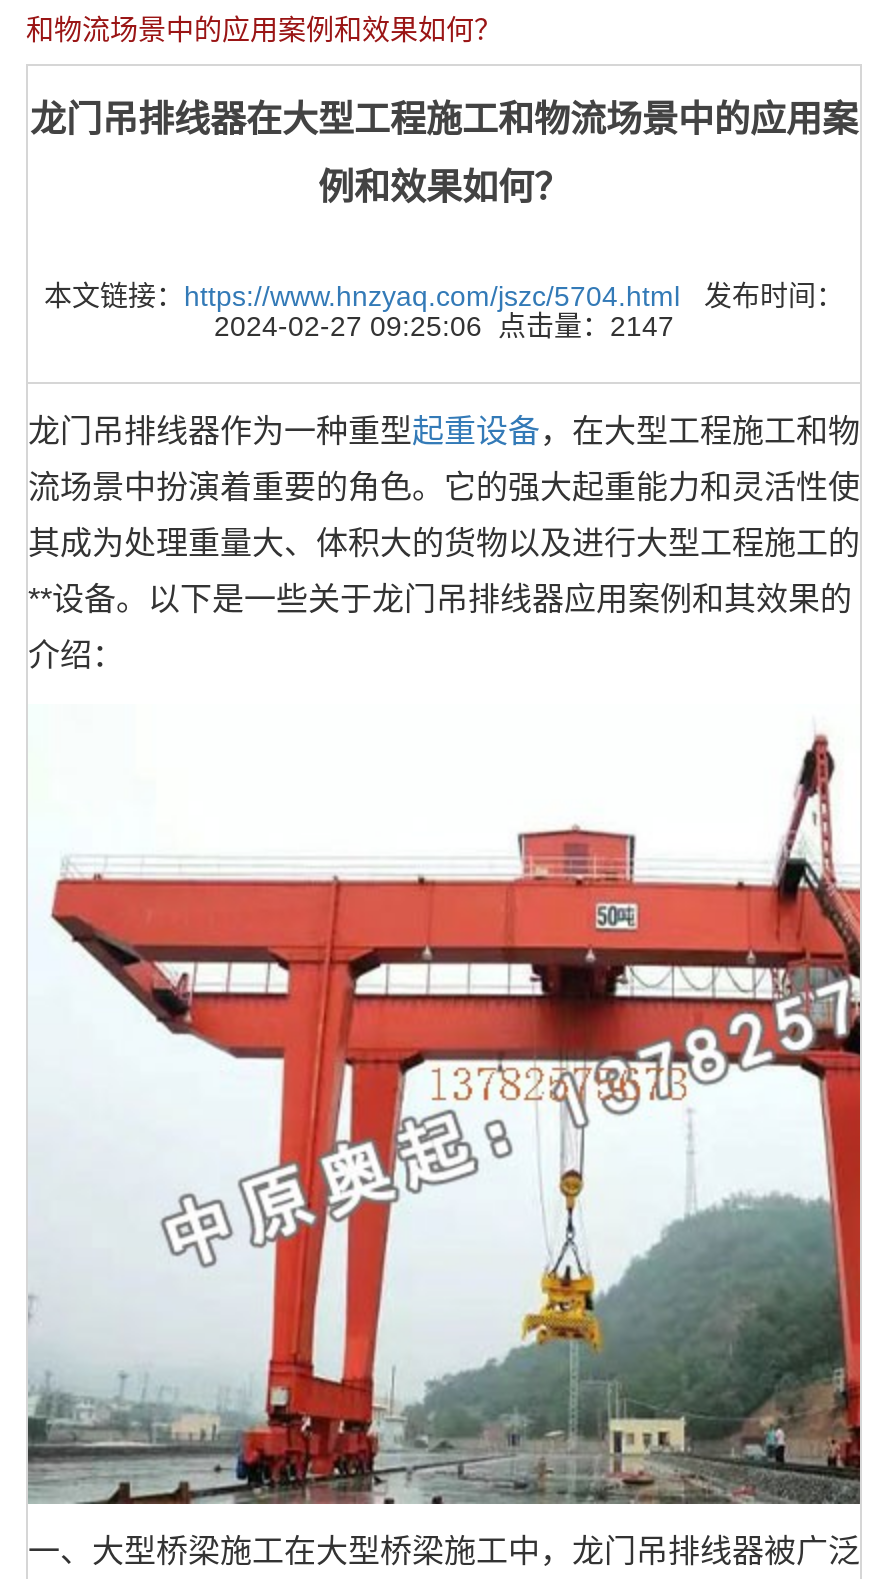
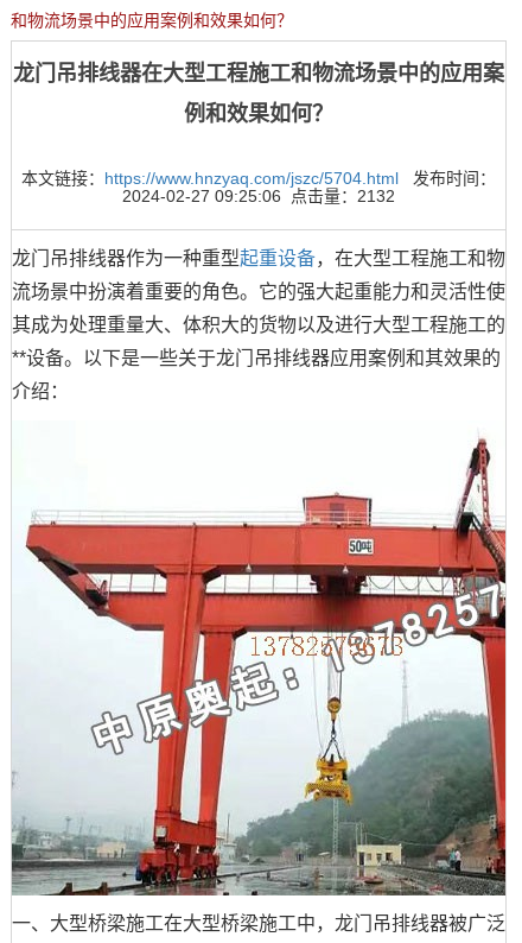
- 2024-02-27 09:25:06 点击量：2147
+ 2024-02-27 09:25:06 点击量：2132
